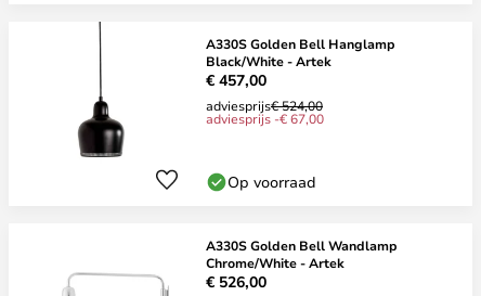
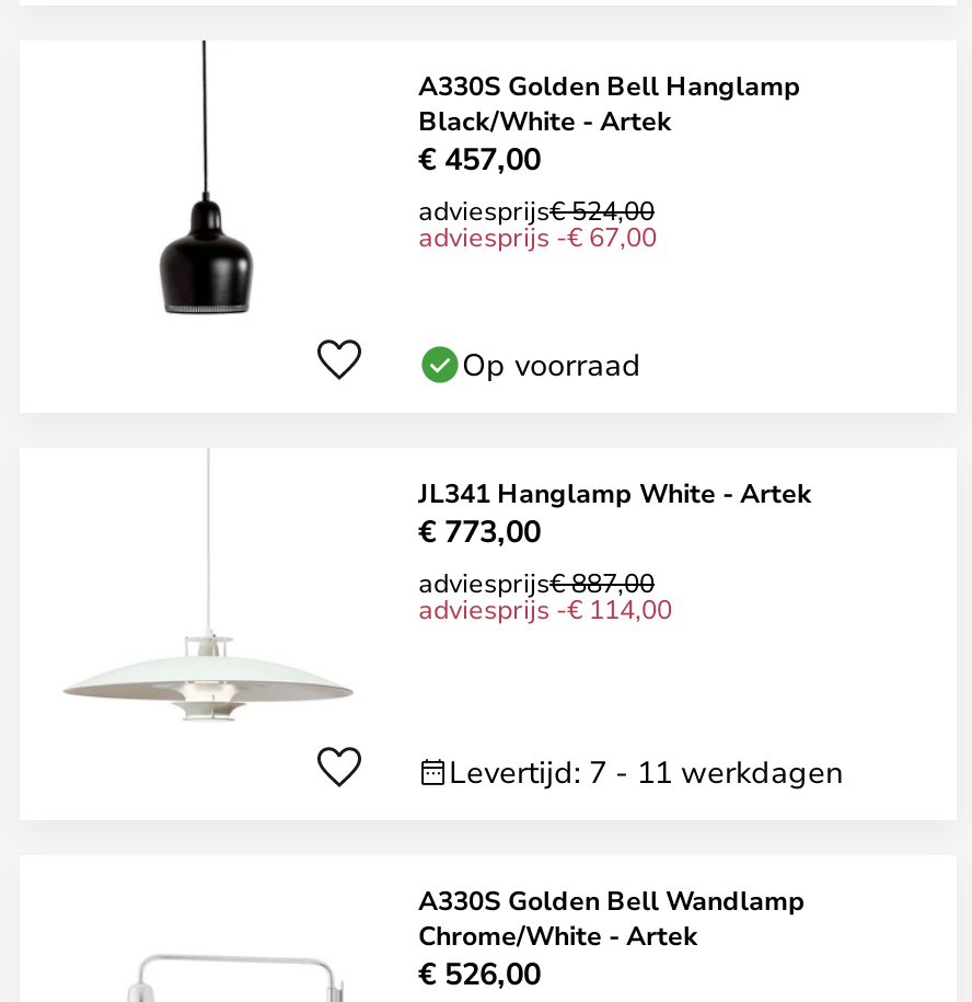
+ [image]

+ JL341 Hanglamp White - Artek
+ € 773,00
+ adviesprijs€ 887,00
+ adviesprijs -€ 114,00

+ Levertijd: 7 - 11 werkdagen
